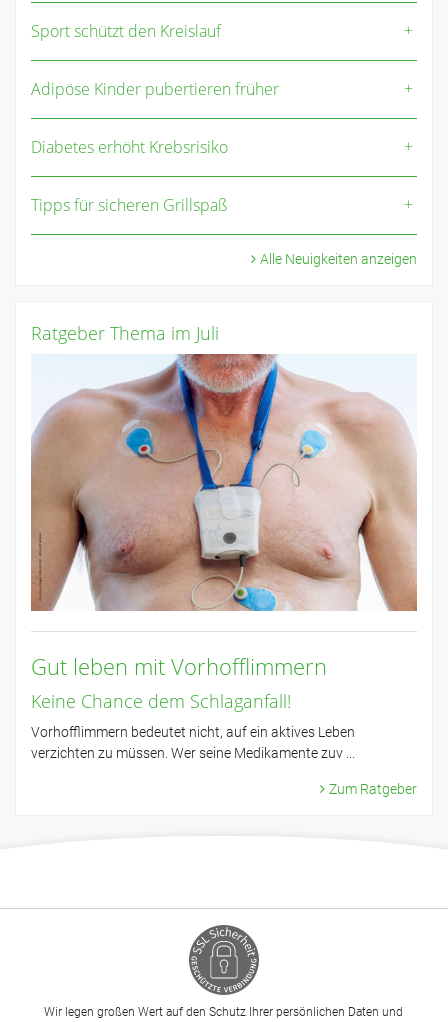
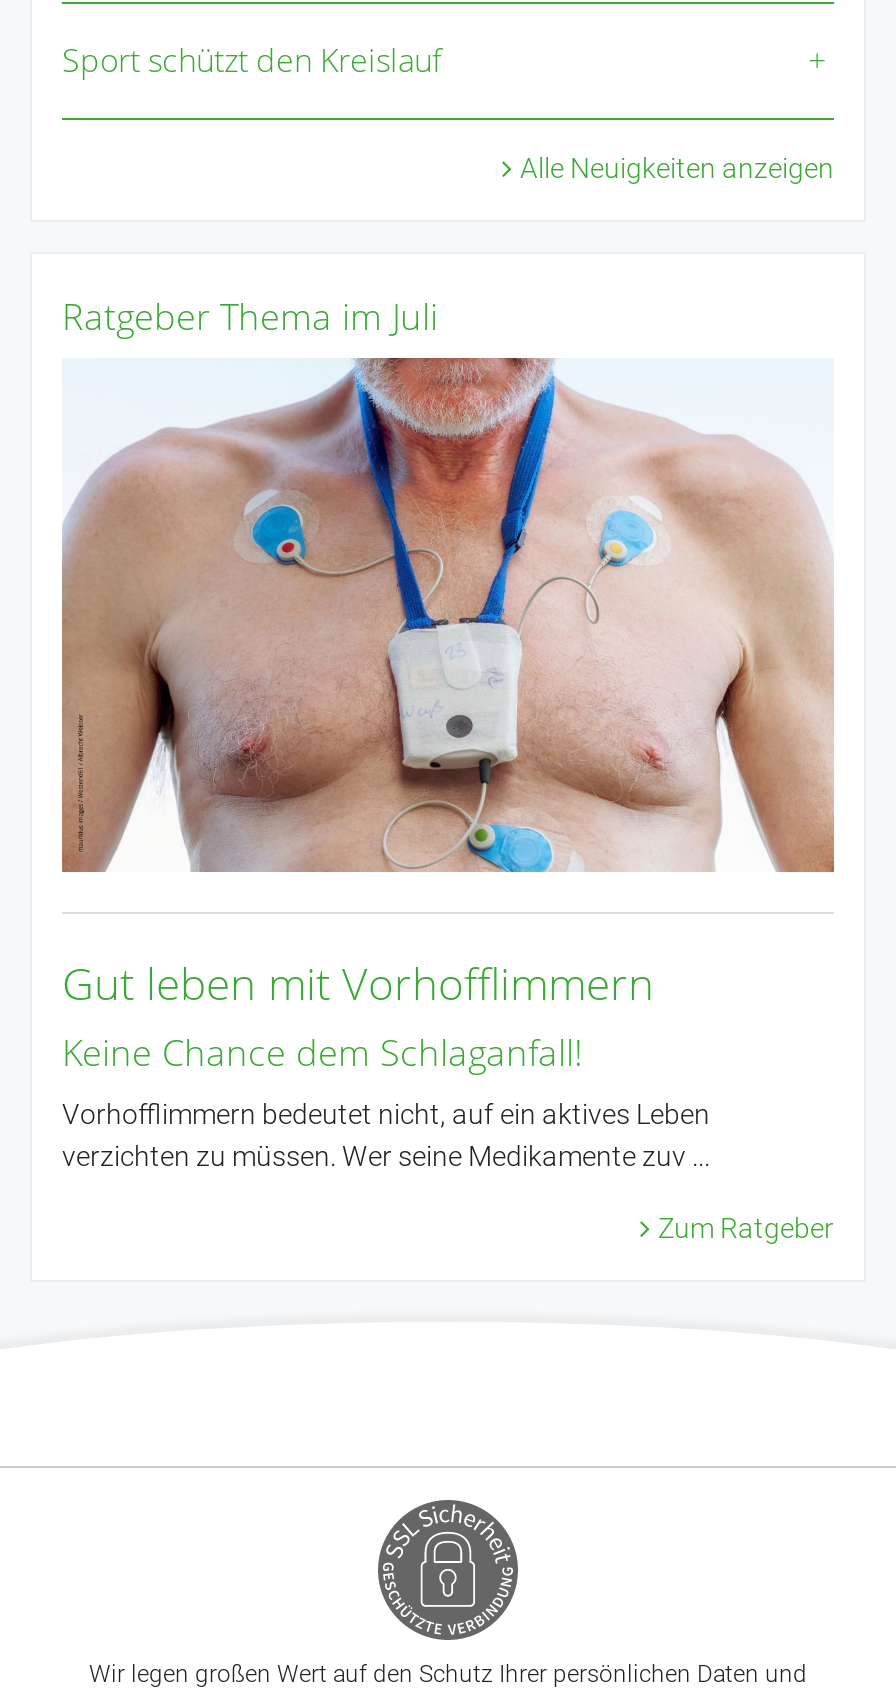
- Adipöse Kinder pubertieren früher
- Diabetes erhöht Krebsrisiko
- Tipps für sicheren Grillspaß
